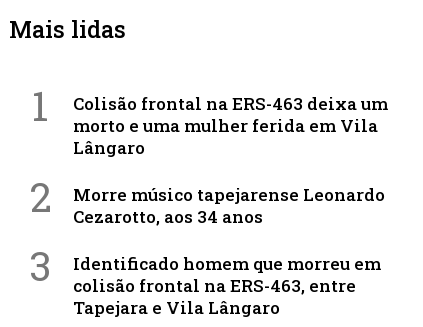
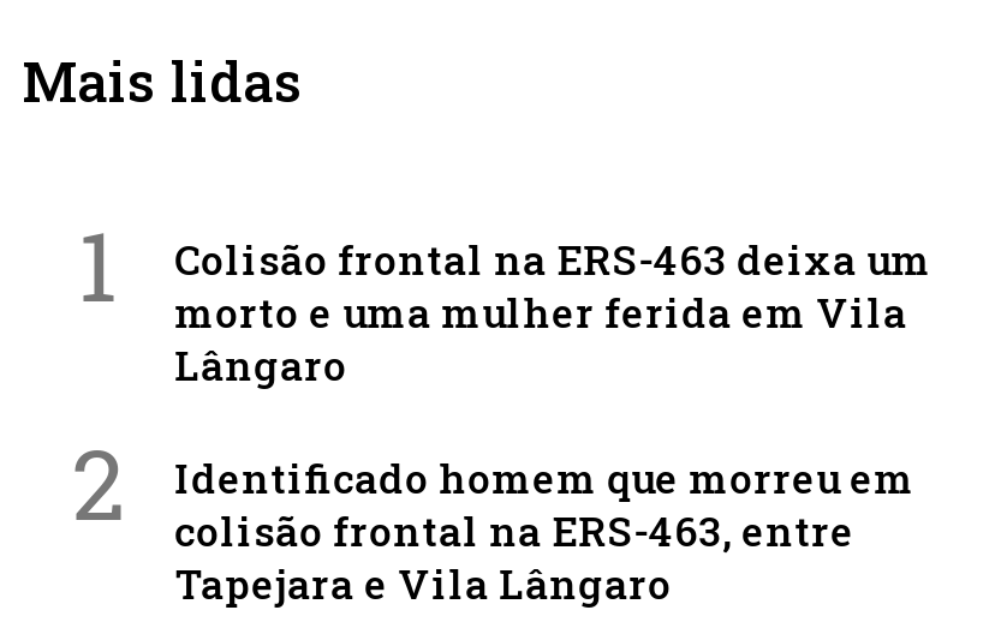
- Morre músico tapejarense Leonardo
- Cezarotto, aos 34 anos
- 3
